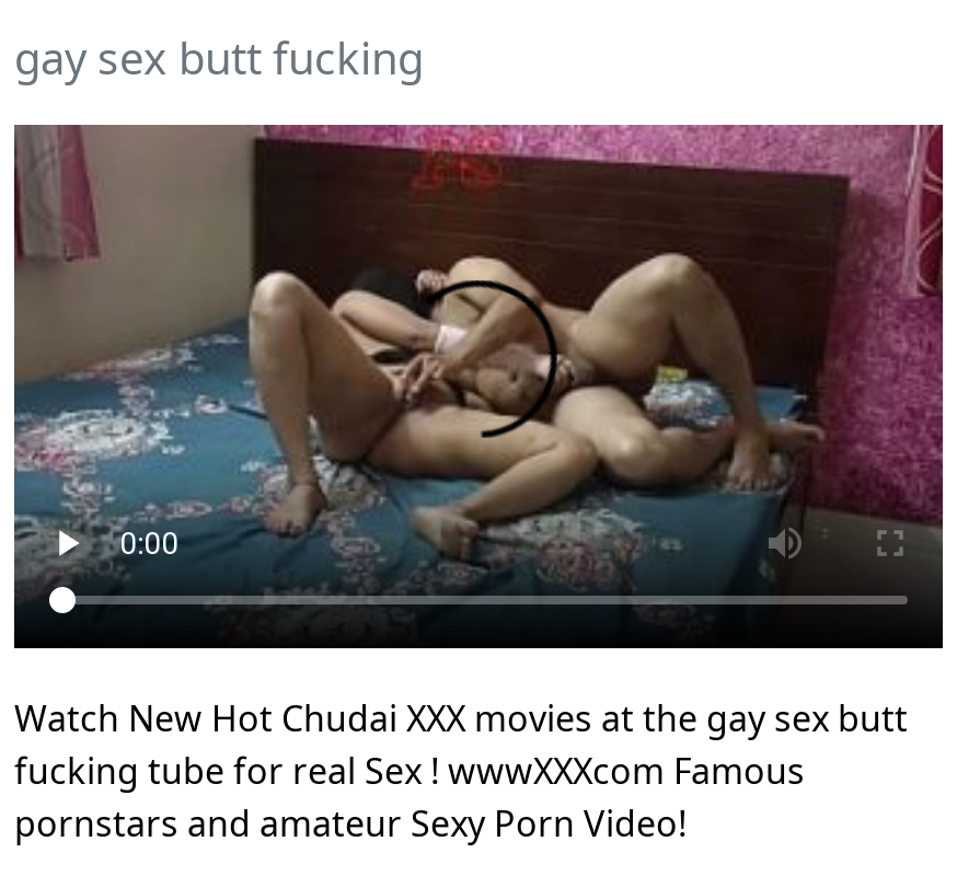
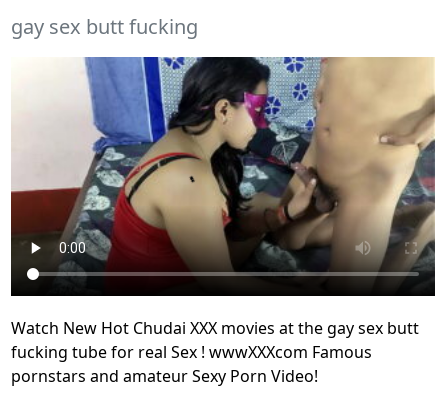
- [image]
+ [image]
